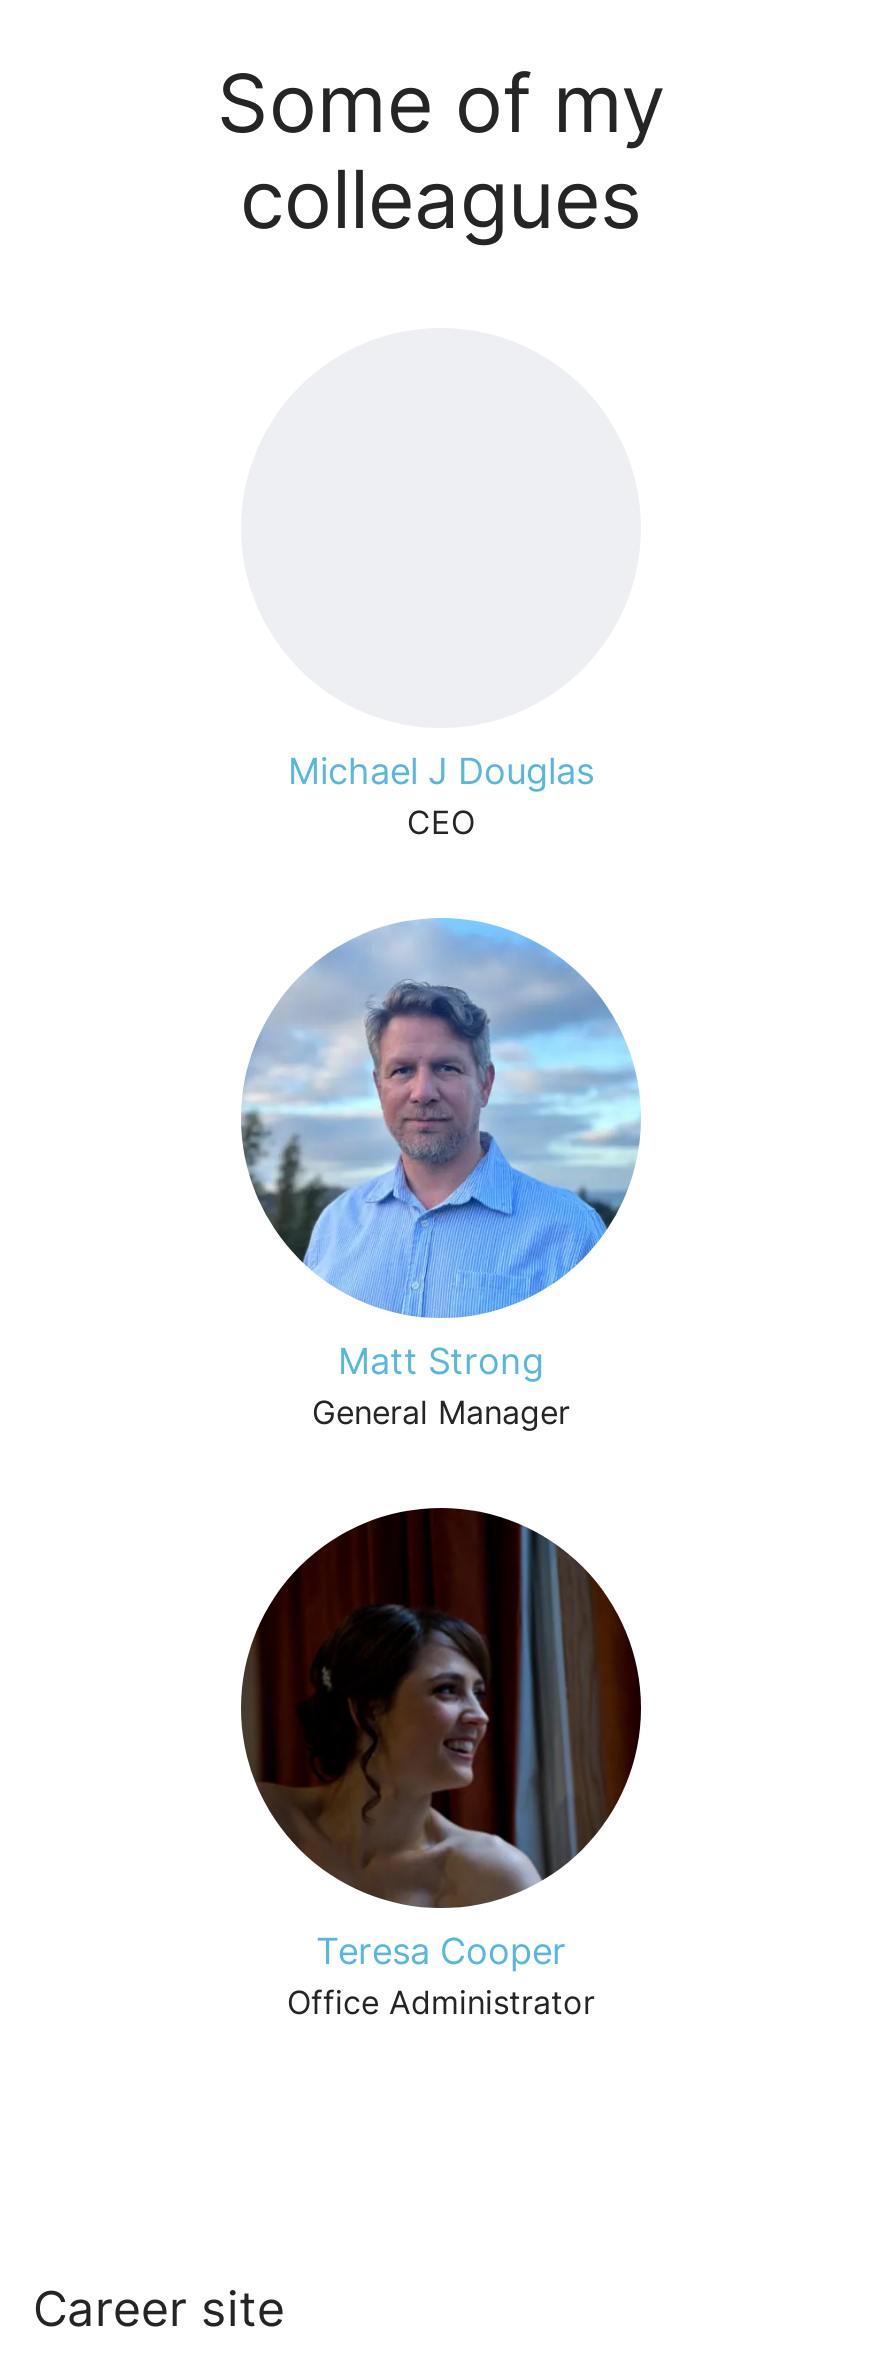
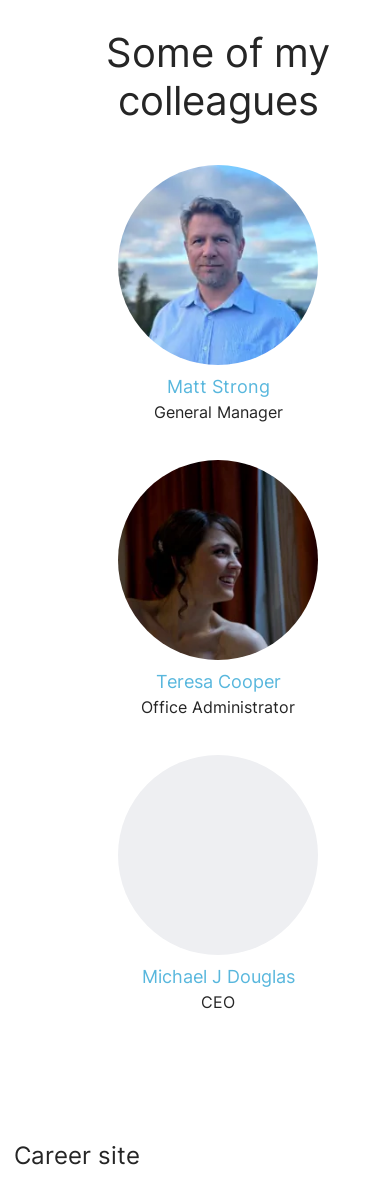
moved down: Michael J Douglas | CEO

moved up: [image] | Matt Strong | General Manager | Teresa Cooper | Office Administrator
